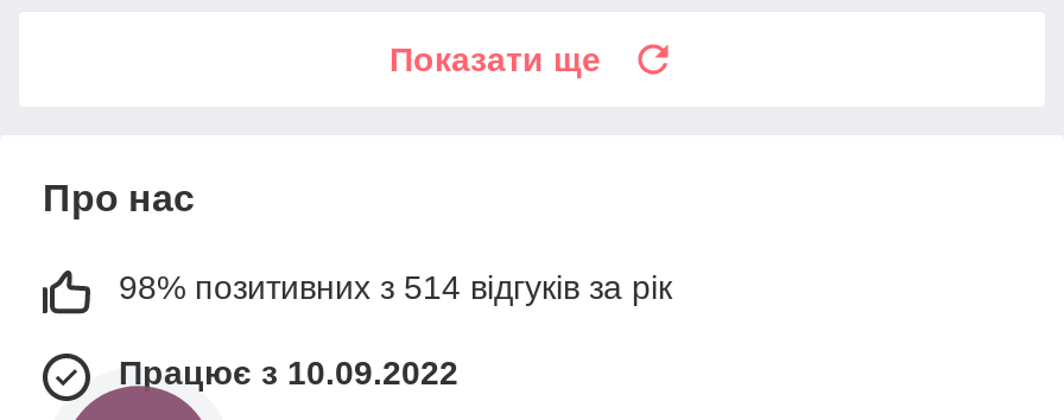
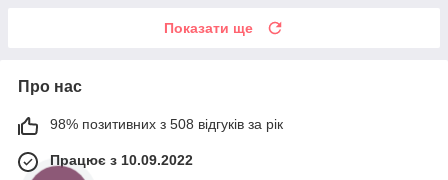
- 98% позитивних з 514 відгуків за рік
+ 98% позитивних з 508 відгуків за рік
